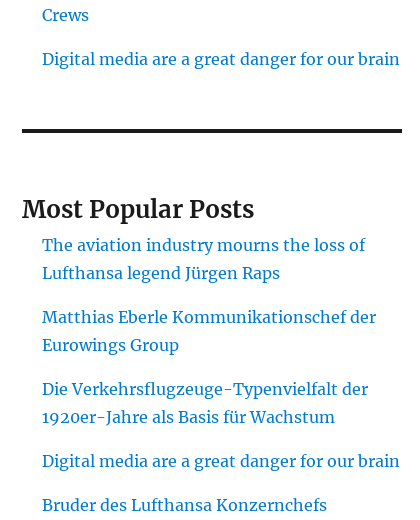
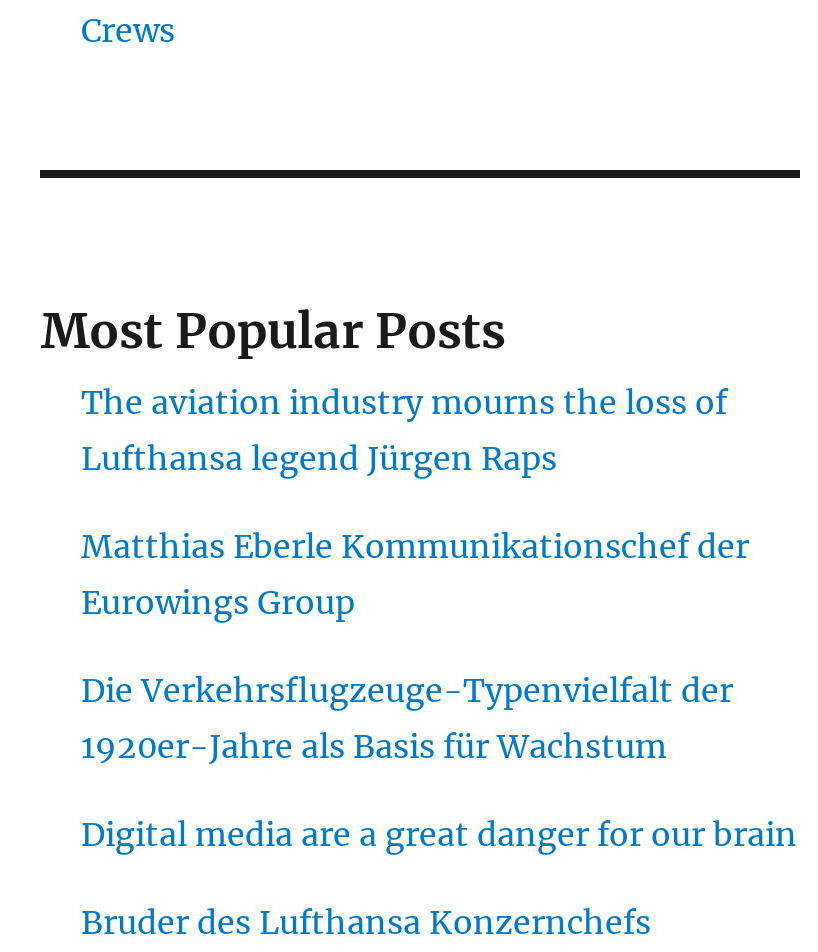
- Digital media are a great danger for our brain
